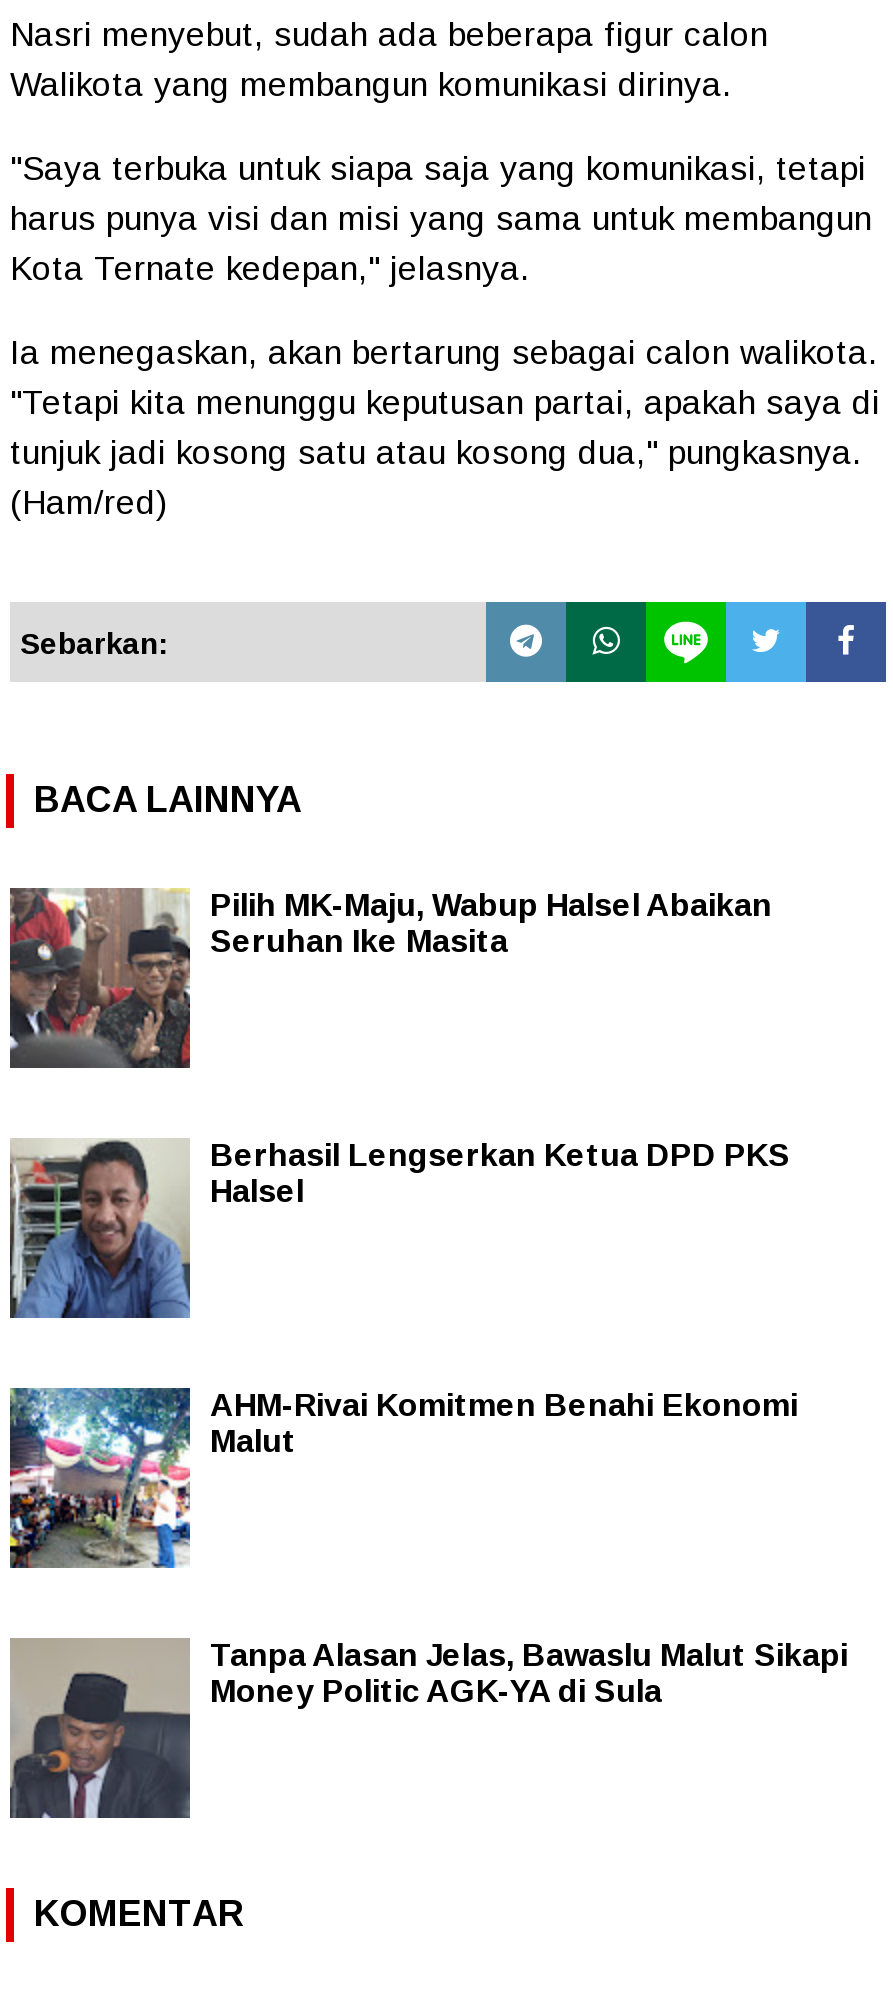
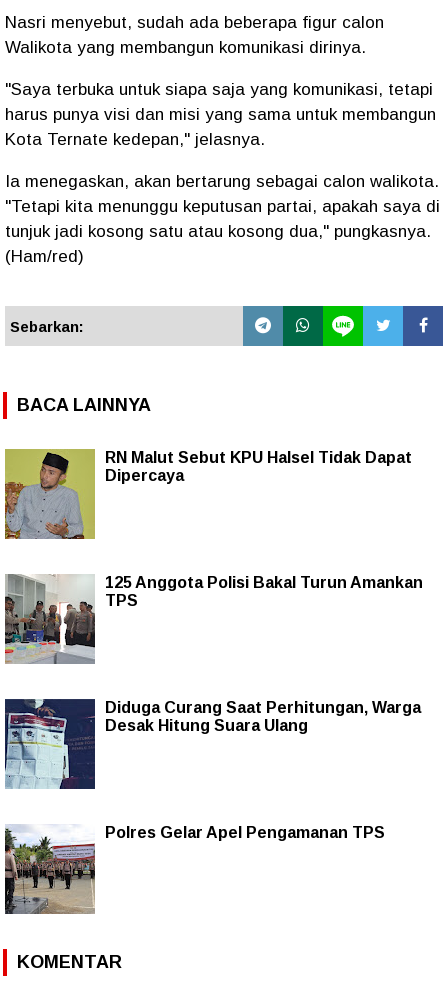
- [image]
- Pilih MK-Maju, Wabup Halsel Abaikan
- Seruhan Ike Masita
+ [image]
+ RN Malut Sebut KPU Halsel Tidak Dapat
+ Dipercaya

- [image]
- Berhasil Lengserkan Ketua DPD PKS
- Halsel
+ [image]
+ 125 Anggota Polisi Bakal Turun Amankan
+ TPS

- [image]
- AHM-Rivai Komitmen Benahi Ekonomi
- Malut
+ [image]
+ Diduga Curang Saat Perhitungan, Warga
+ Desak Hitung Suara Ulang

- [image]
- Tanpa Alasan Jelas, Bawaslu Malut Sikapi
- Money Politic AGK-YA di Sula
+ [image]
+ Polres Gelar Apel Pengamanan TPS
